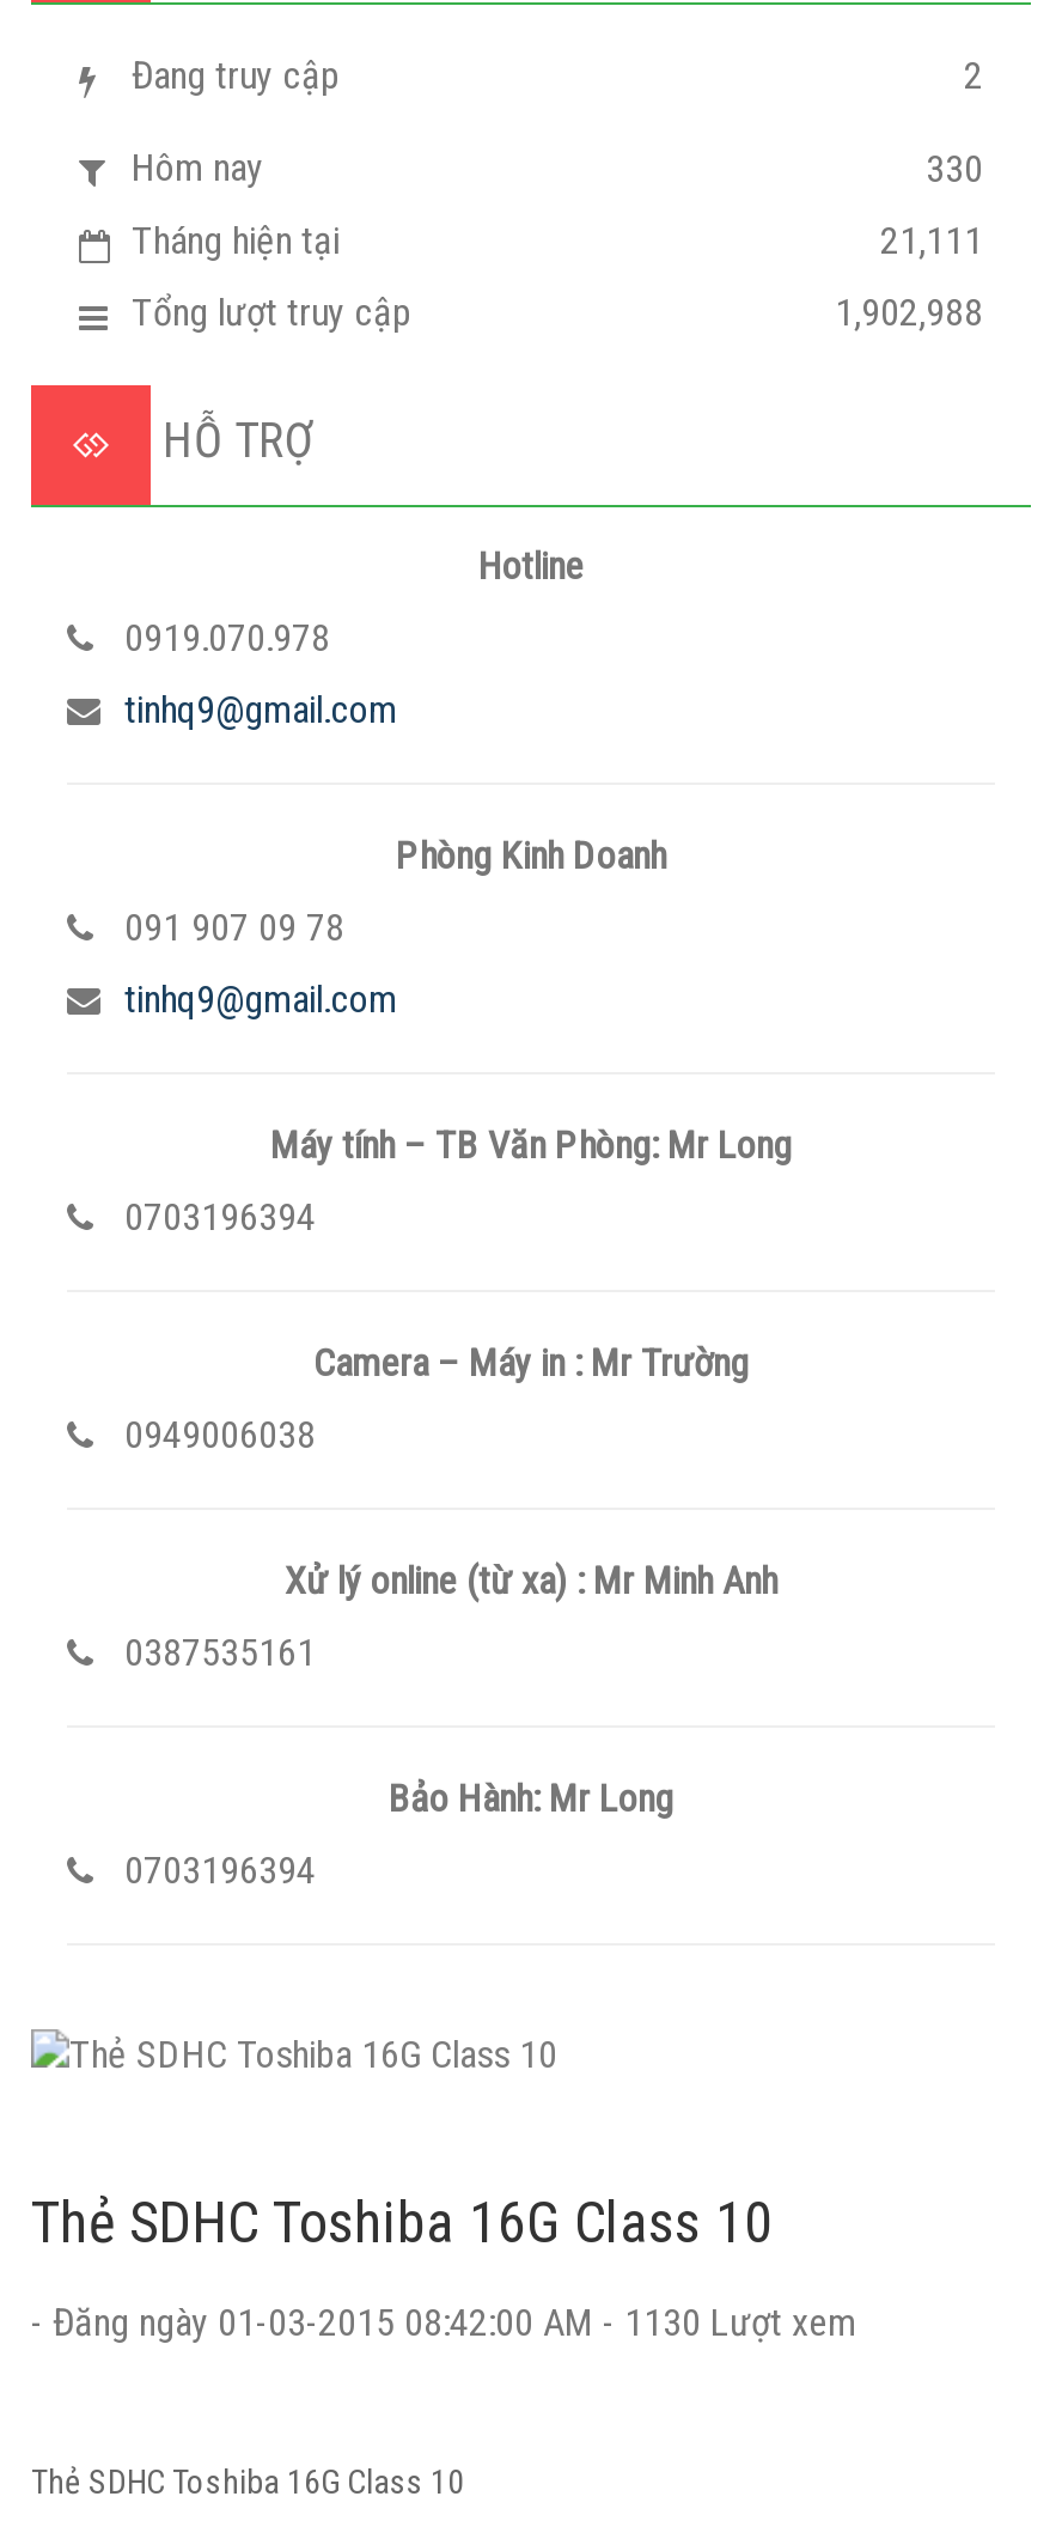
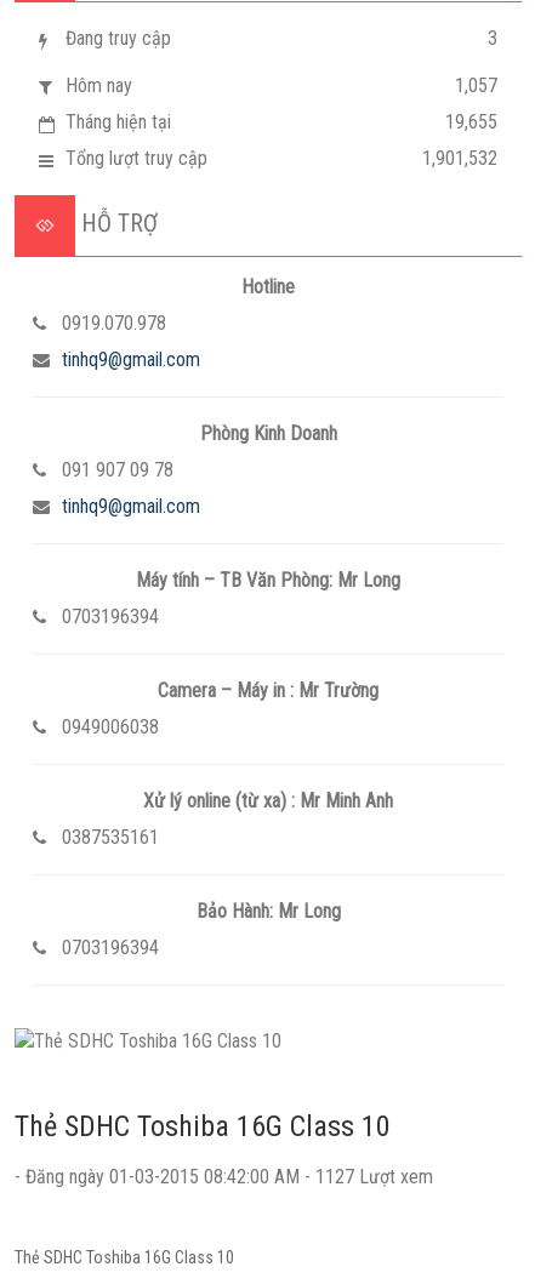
- 2
+ 3

- 330
+ 1,057

- 21,111
+ 19,655

- 1,902,988
+ 1,901,532

- - Đăng ngày 01-03-2015 08:42:00 AM - 1130 Lượt xem
+ - Đăng ngày 01-03-2015 08:42:00 AM - 1127 Lượt xem
